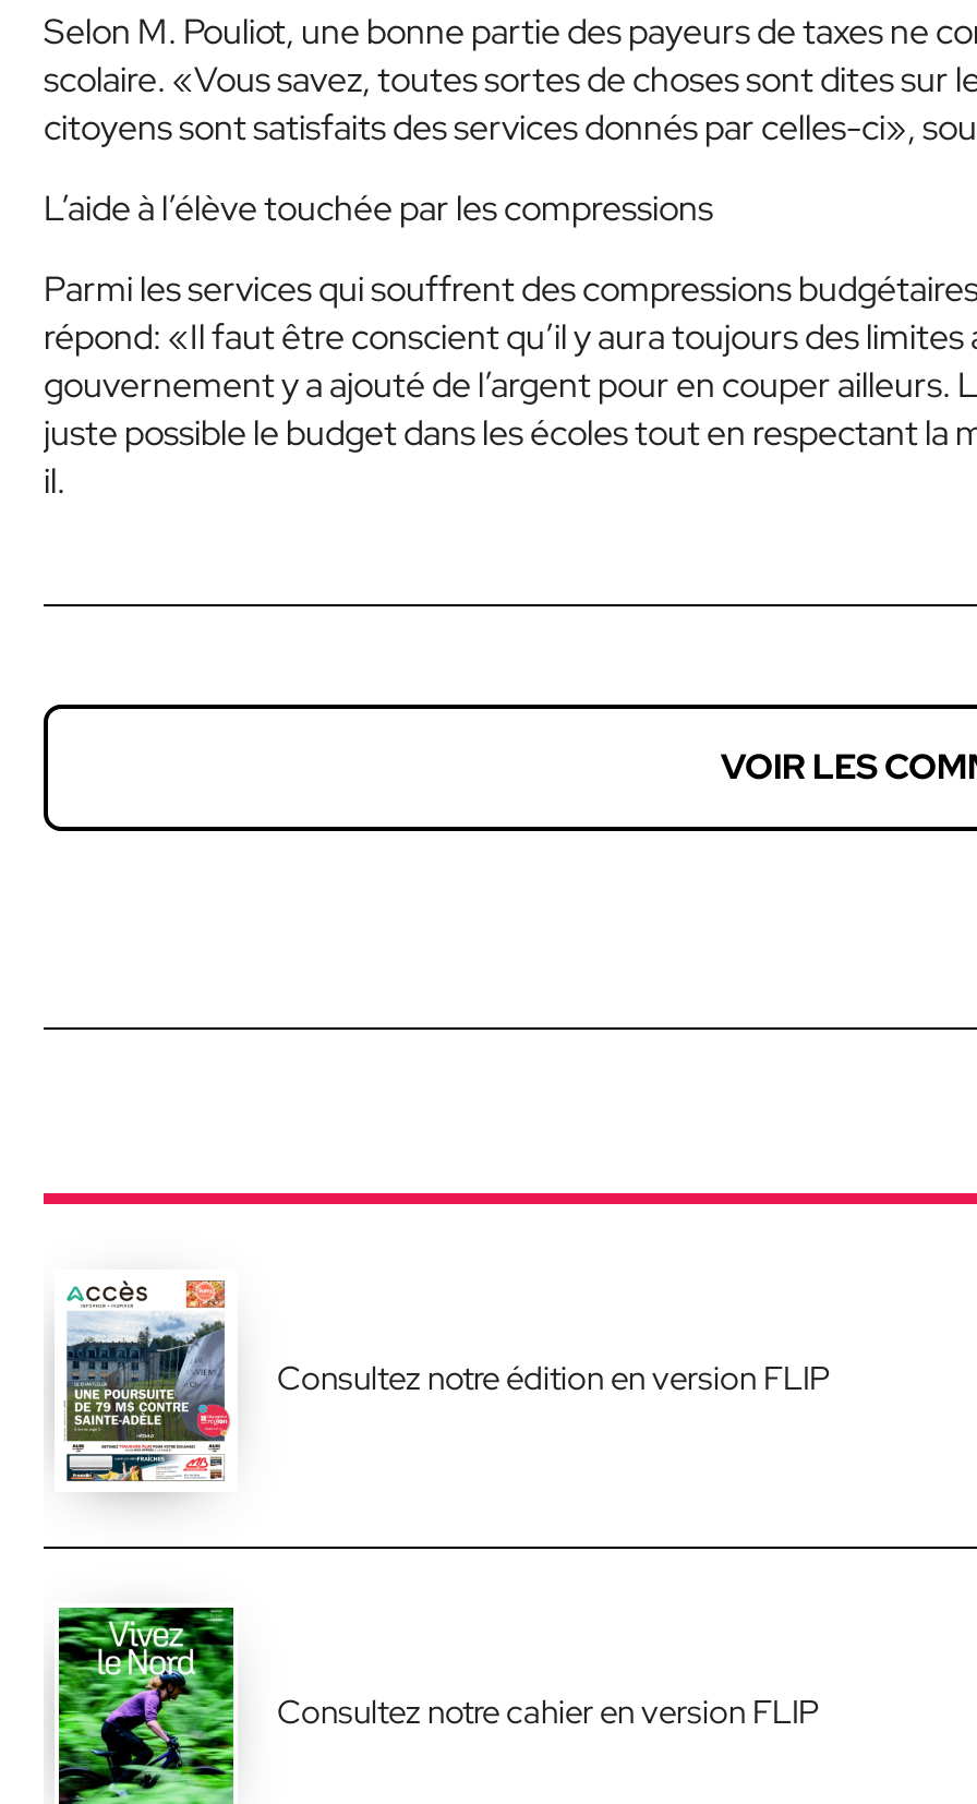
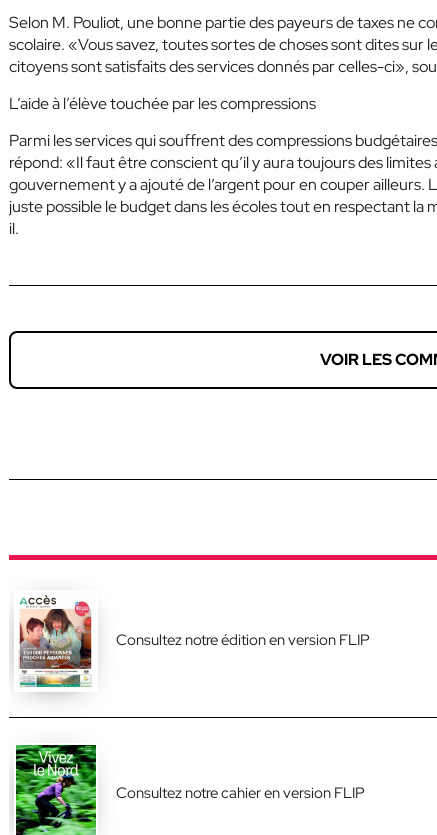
- [image]
+ [image]
